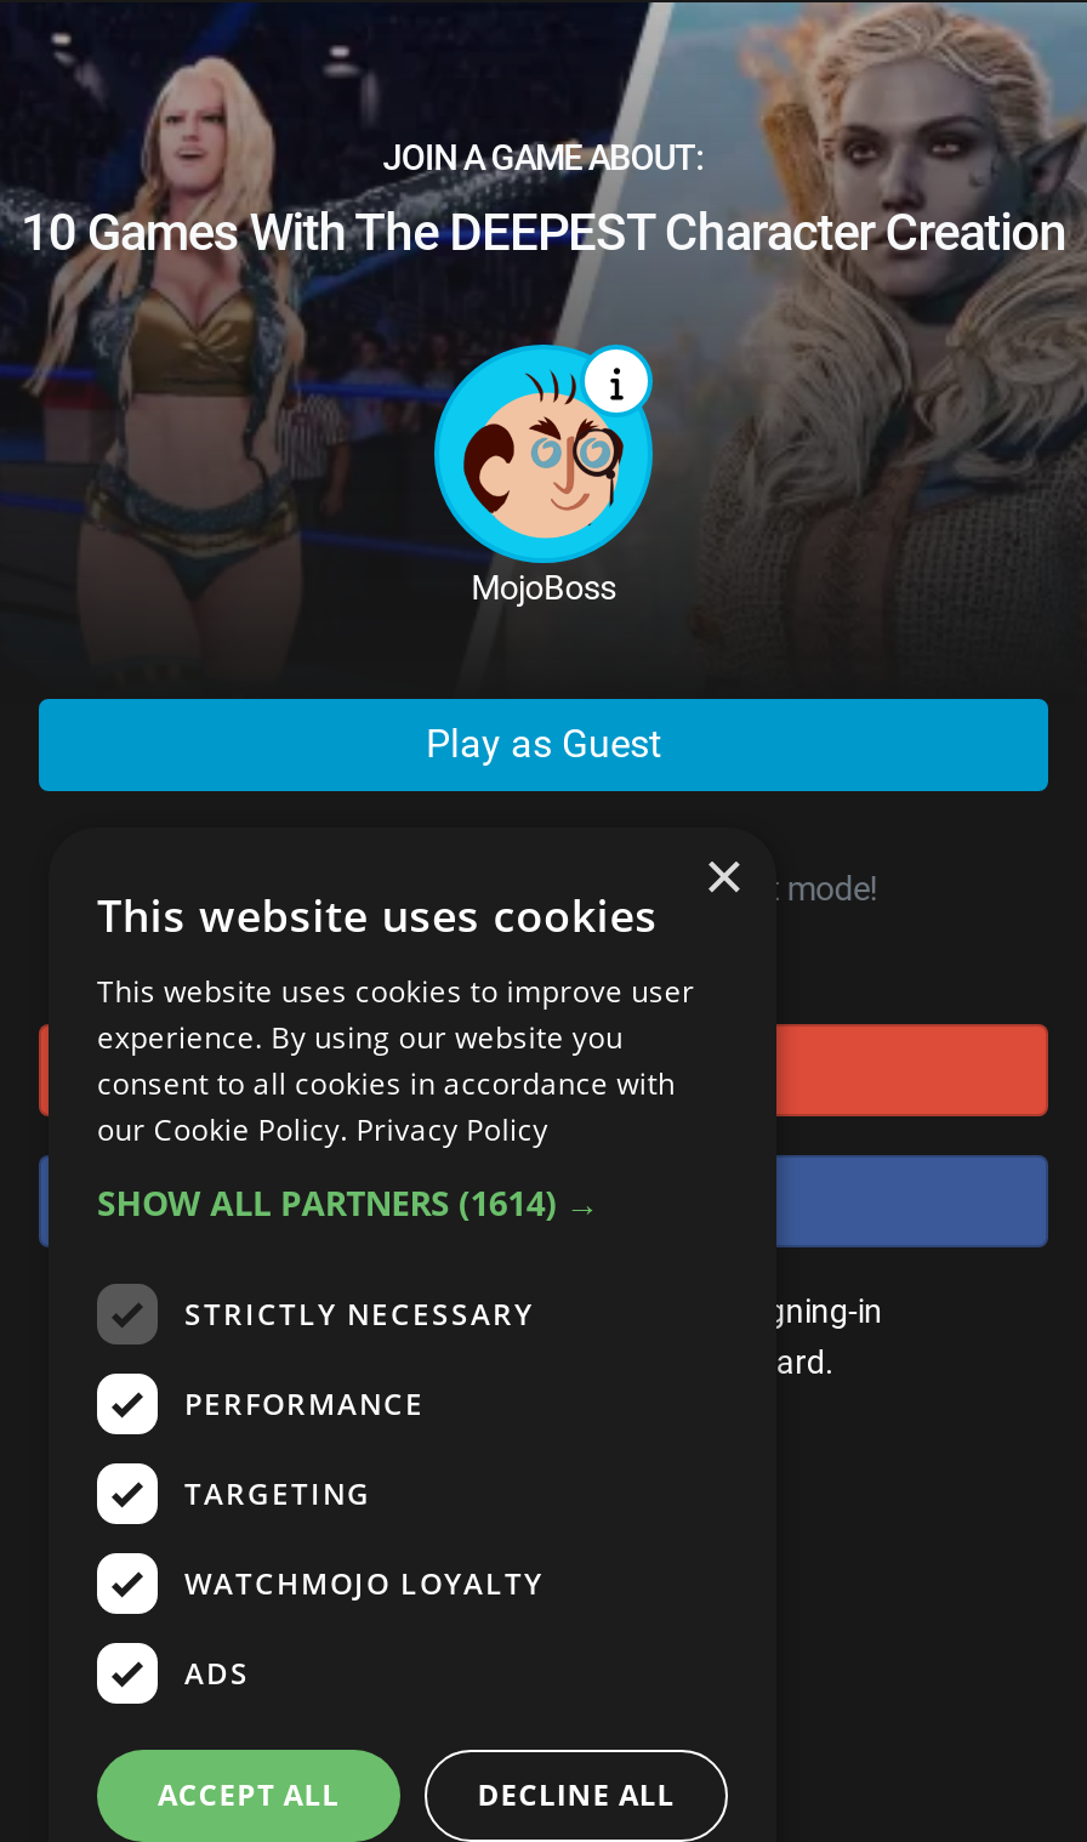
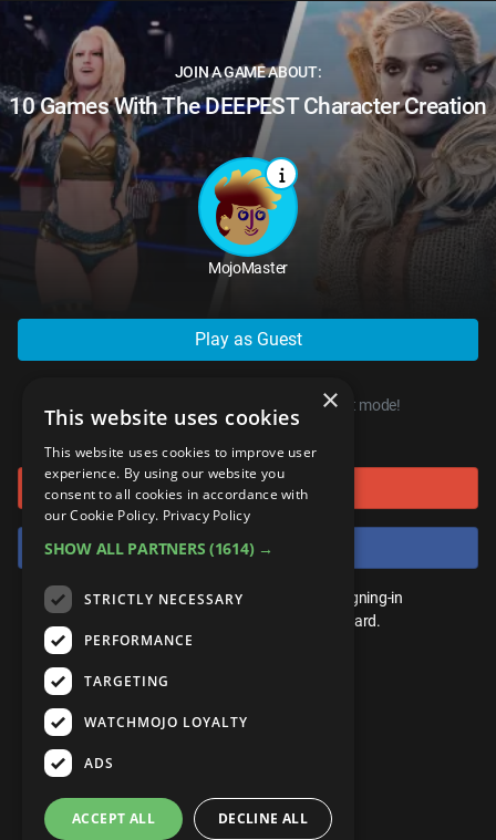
- [image]
- MojoBoss
+ [image]
+ MojoMaster
